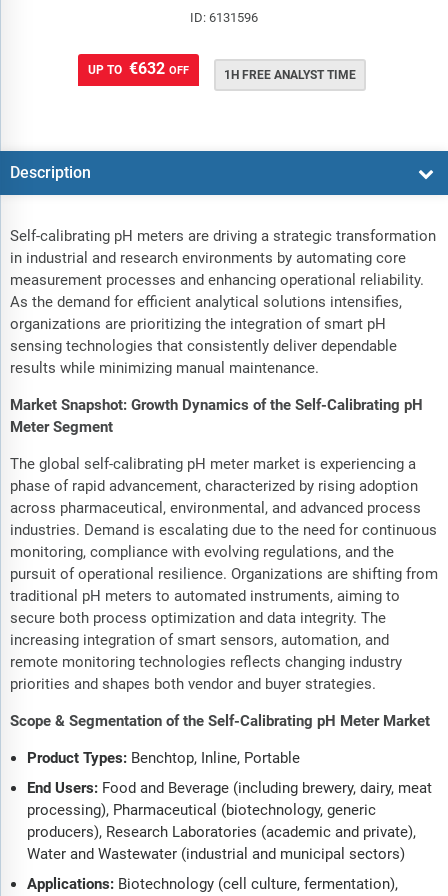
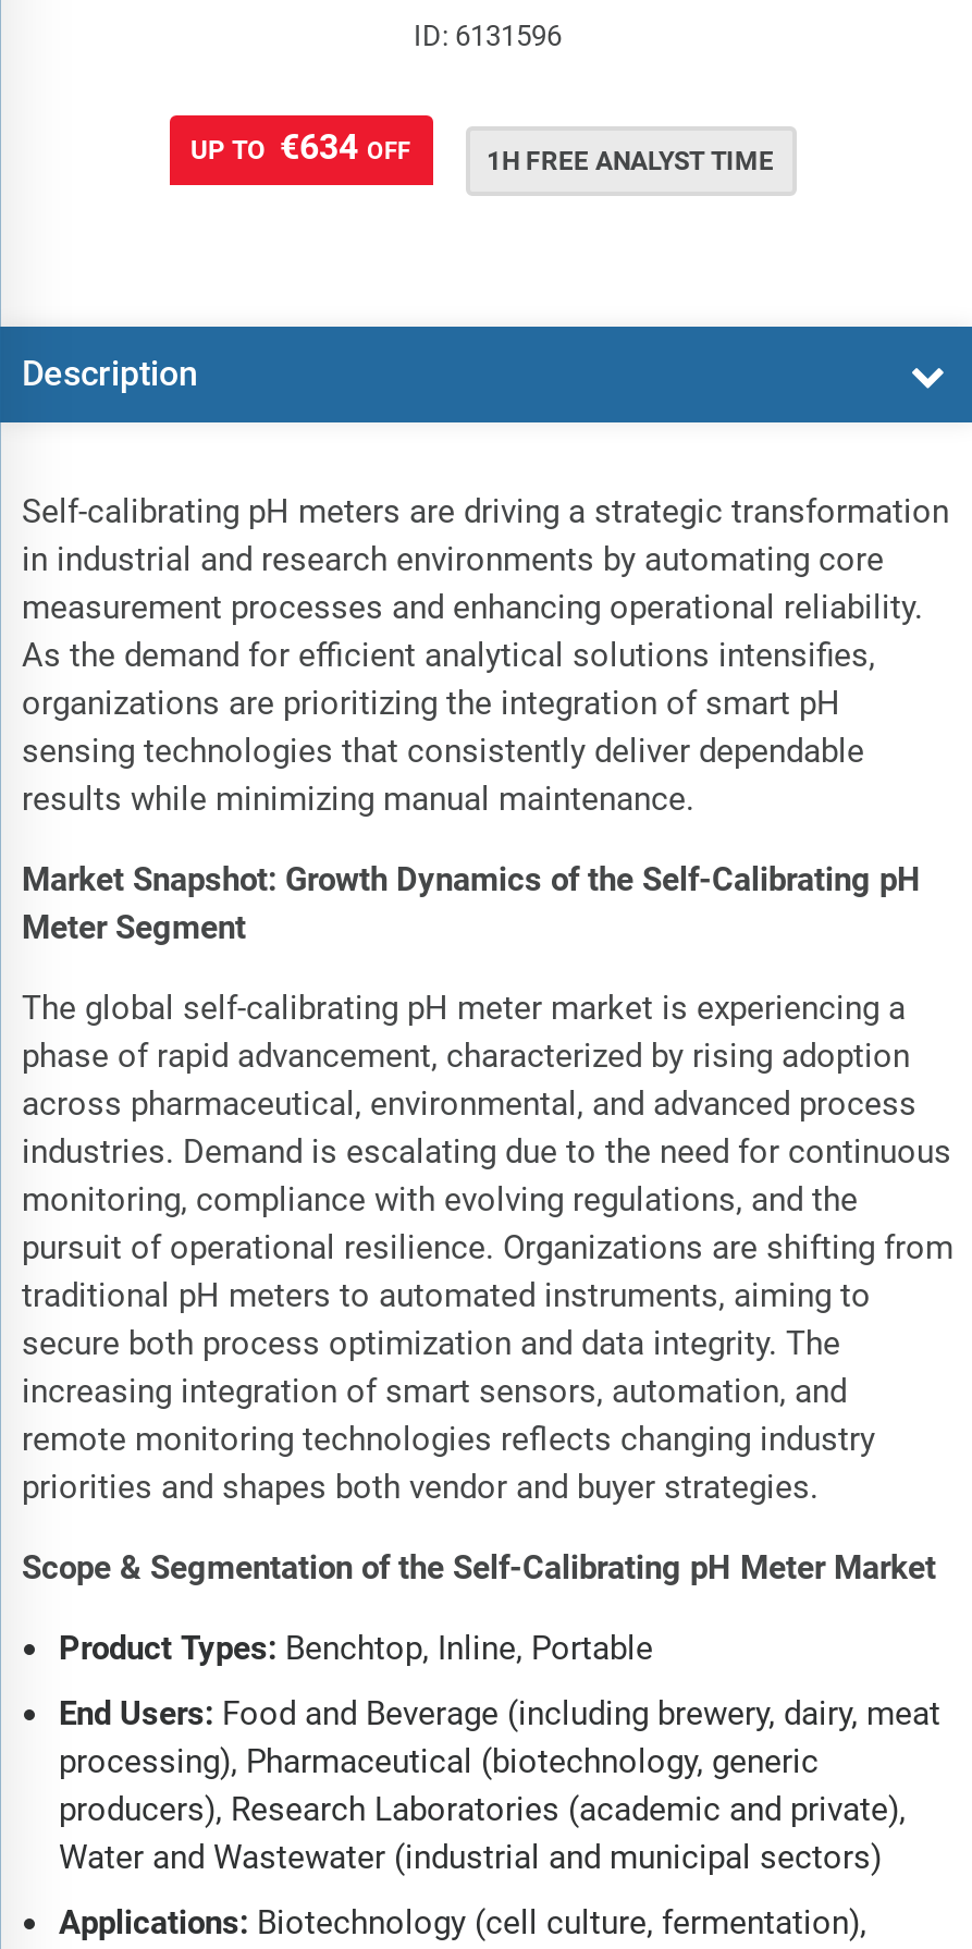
- UP TO €632 OFF
+ UP TO €634 OFF
